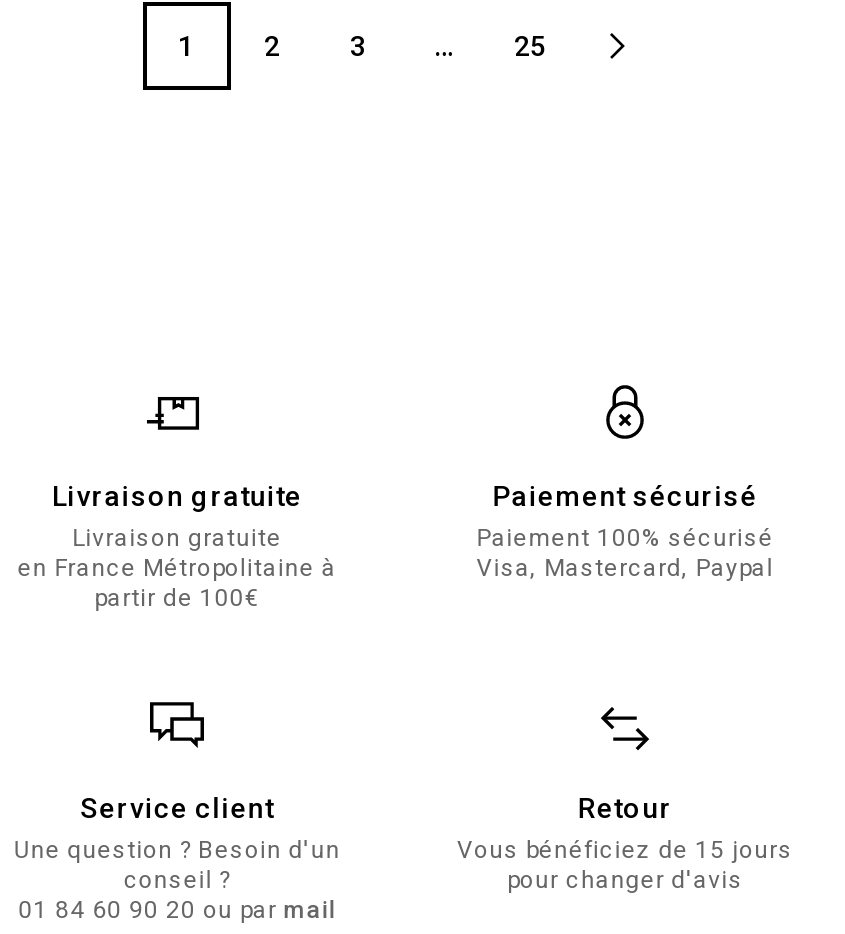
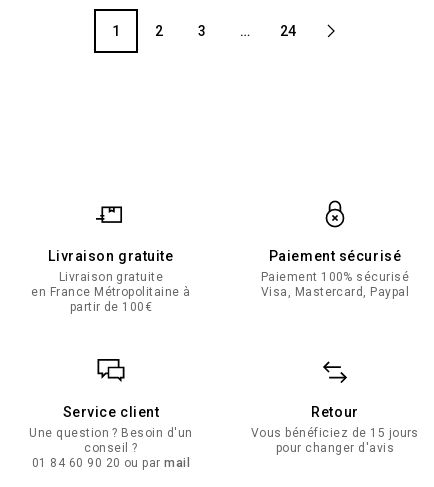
- 25
+ 24
